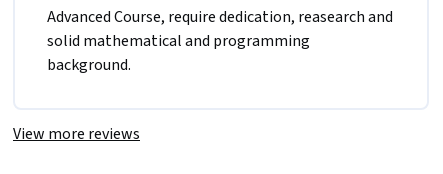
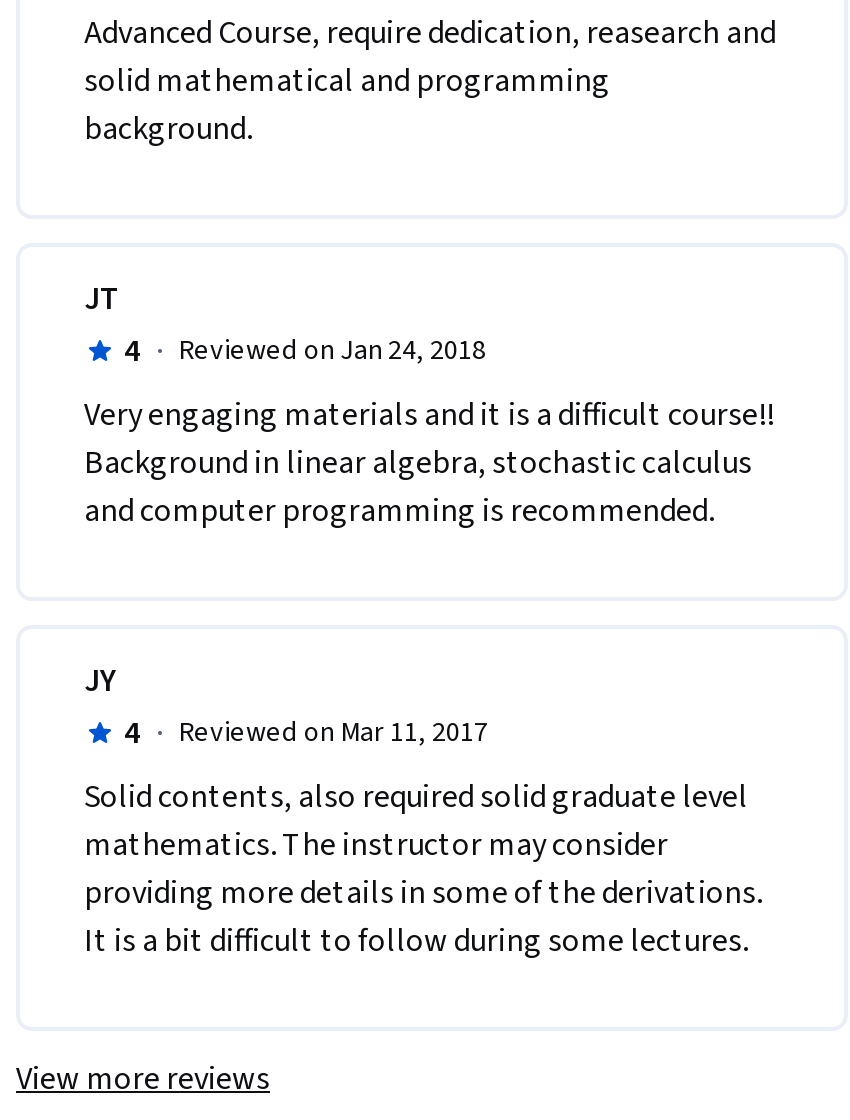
+ JT
+ 4 · Reviewed on Jan 24, 2018
+ Very engaging materials and it is a difficult course!!
+ Background in linear algebra, stochastic calculus
+ and computer programming is recommended.

+ JY
+ 4 · Reviewed on Mar 11, 2017
+ Solid contents, also required solid graduate level
+ mathematics. The instructor may consider
+ providing more details in some of the derivations.
+ It is a bit difficult to follow during some lectures.
